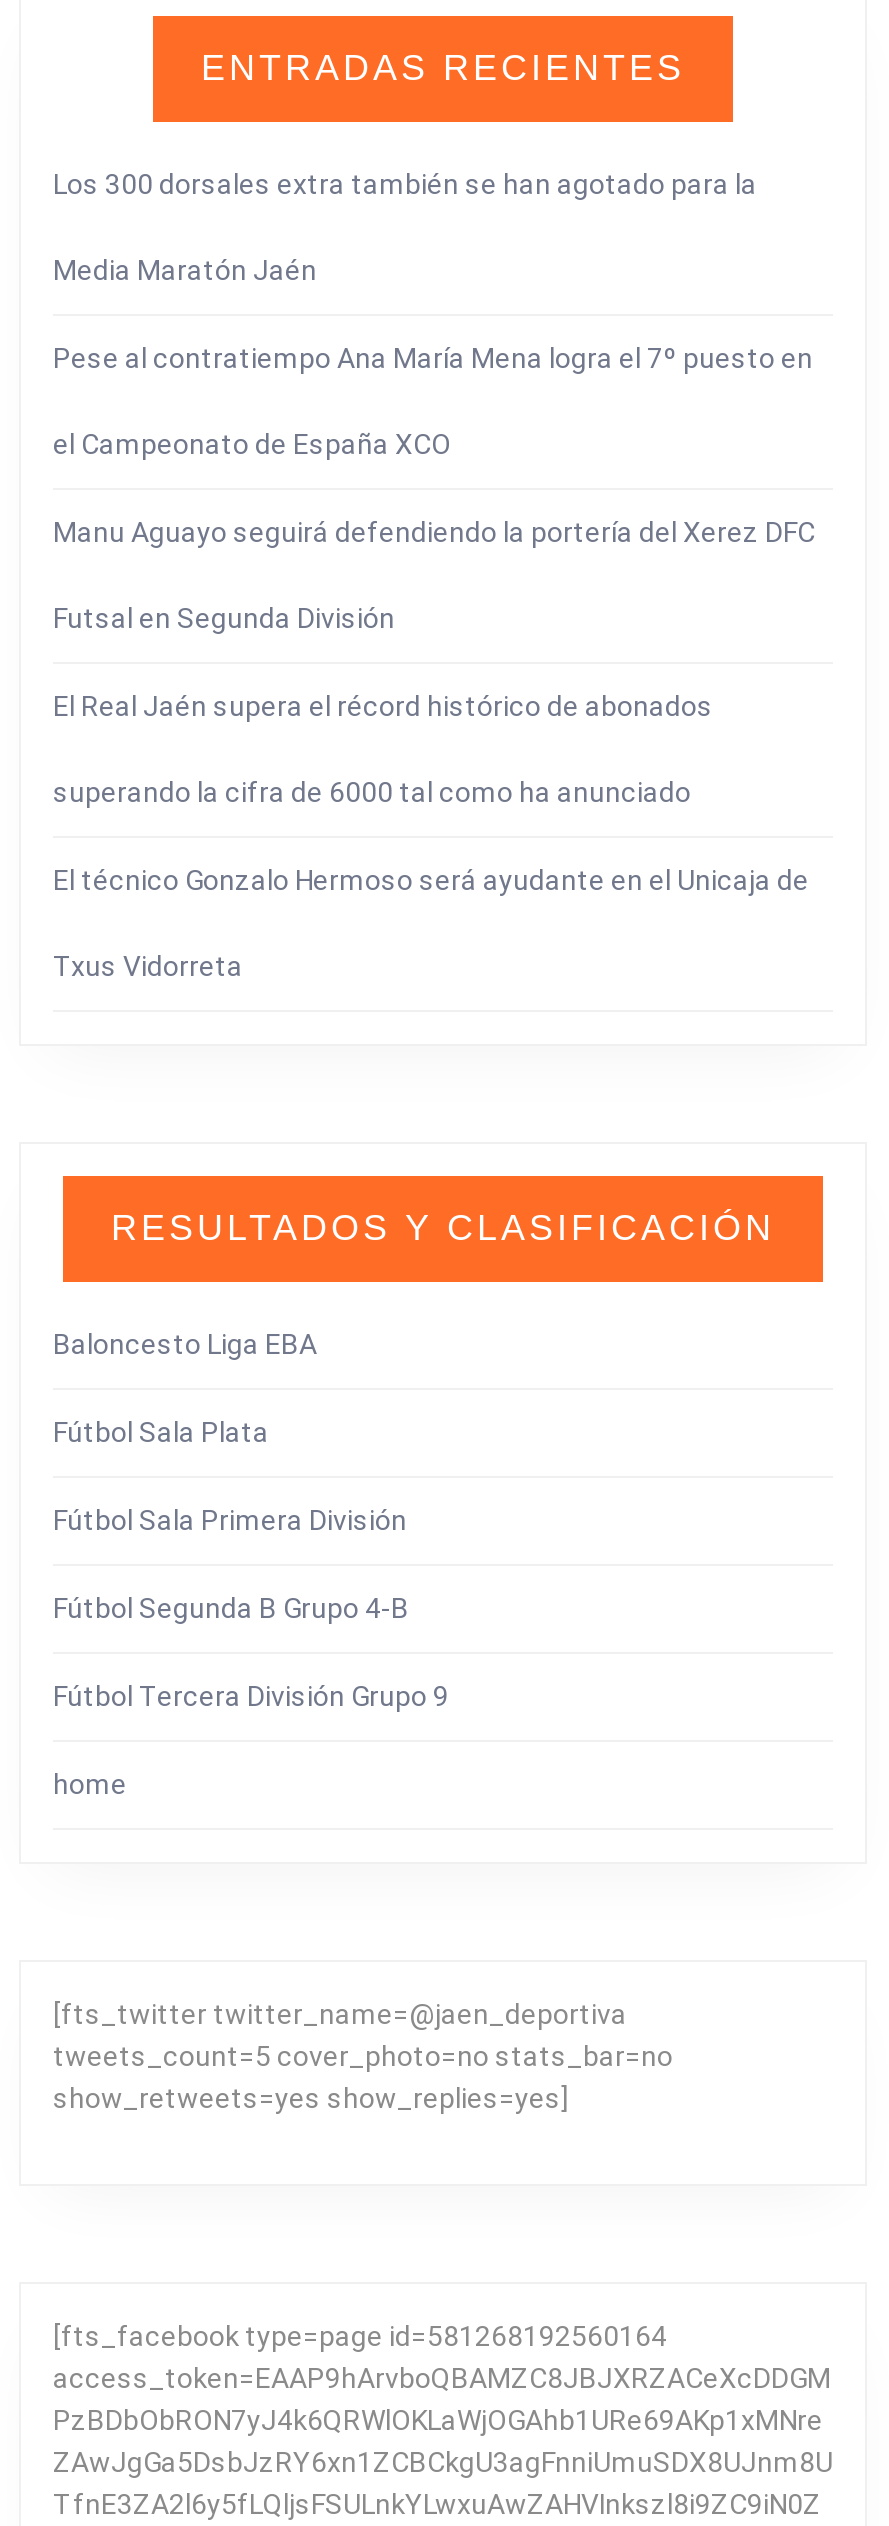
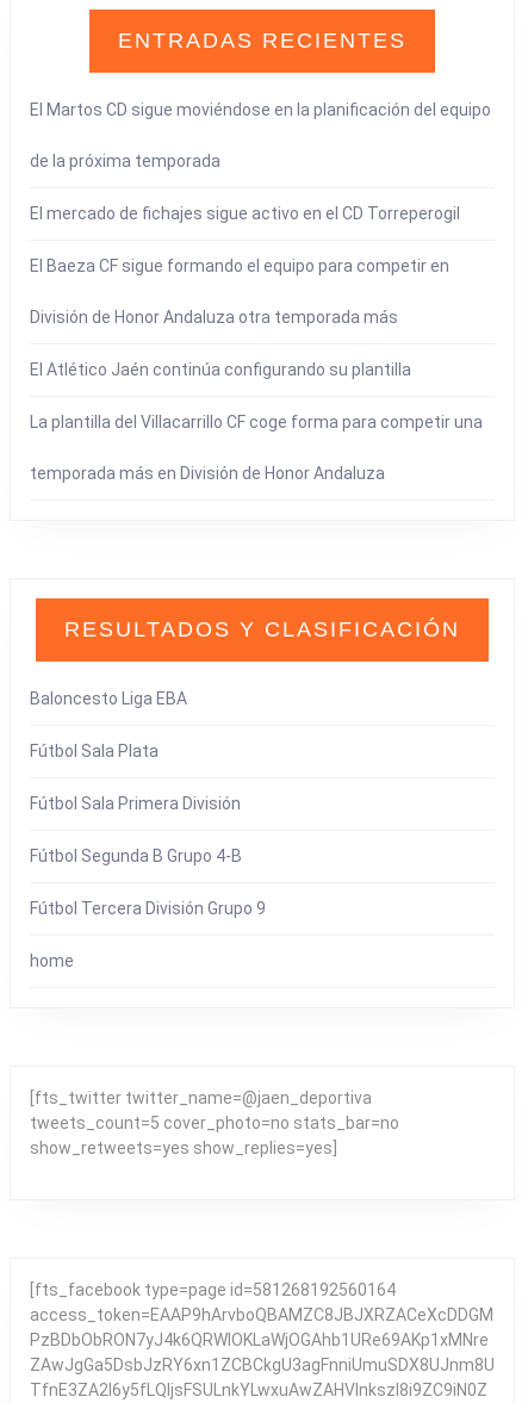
- Los 300 dorsales extra también se han agotado para la
- Media Maratón Jaén
- Pese al contratiempo Ana María Mena logra el 7º puesto en
- el Campeonato de España XCO
- Manu Aguayo seguirá defendiendo la portería del Xerez DFC
- Futsal en Segunda División
- El Real Jaén supera el récord histórico de abonados
- superando la cifra de 6000 tal como ha anunciado
- El técnico Gonzalo Hermoso será ayudante en el Unicaja de
- Txus Vidorreta
+ El Martos CD sigue moviéndose en la planificación del equipo
+ de la próxima temporada
+ El mercado de fichajes sigue activo en el CD Torreperogil
+ El Baeza CF sigue formando el equipo para competir en
+ División de Honor Andaluza otra temporada más
+ El Atlético Jaén continúa configurando su plantilla
+ La plantilla del Villacarrillo CF coge forma para competir una
+ temporada más en División de Honor Andaluza
